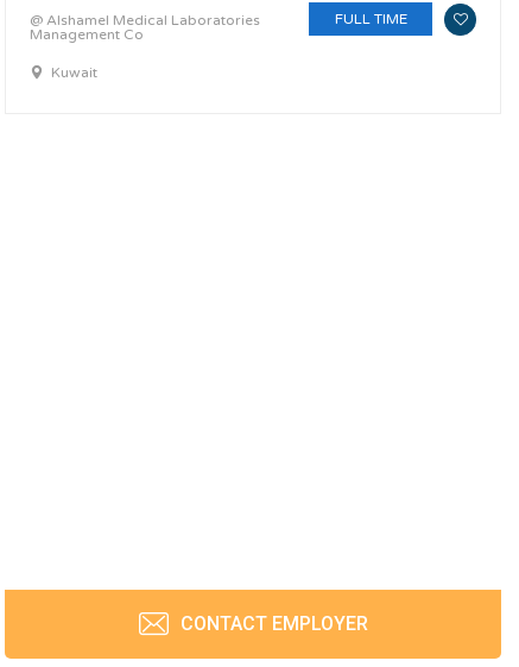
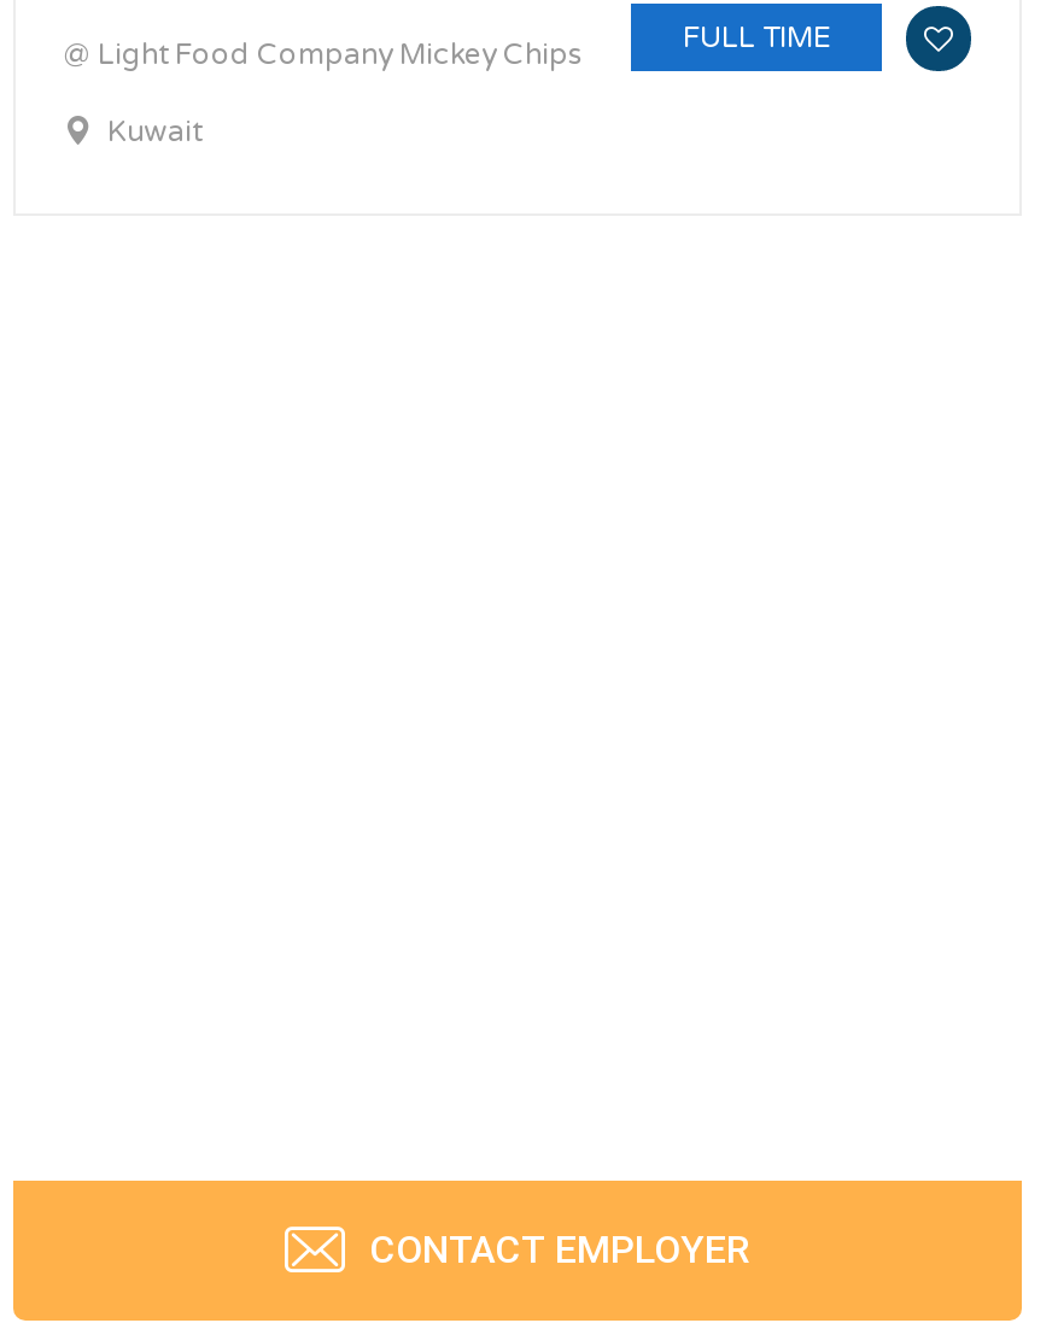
- @ Alshamel Medical Laboratories
- Management Co
+ @ Light Food Company Mickey Chips
